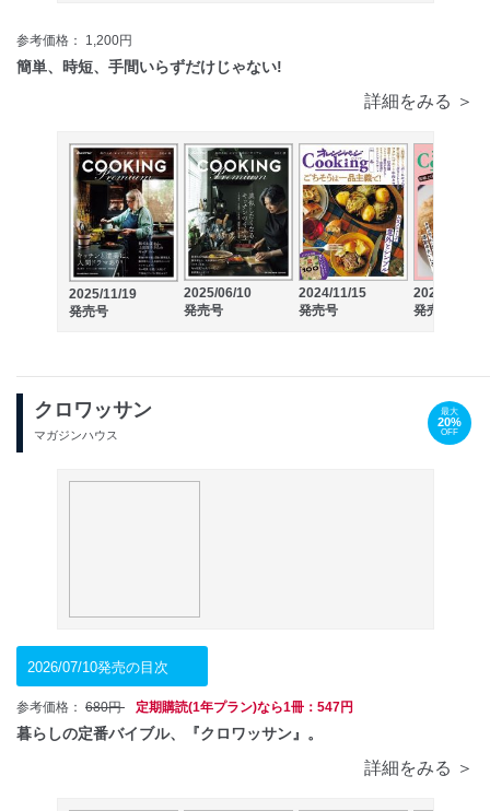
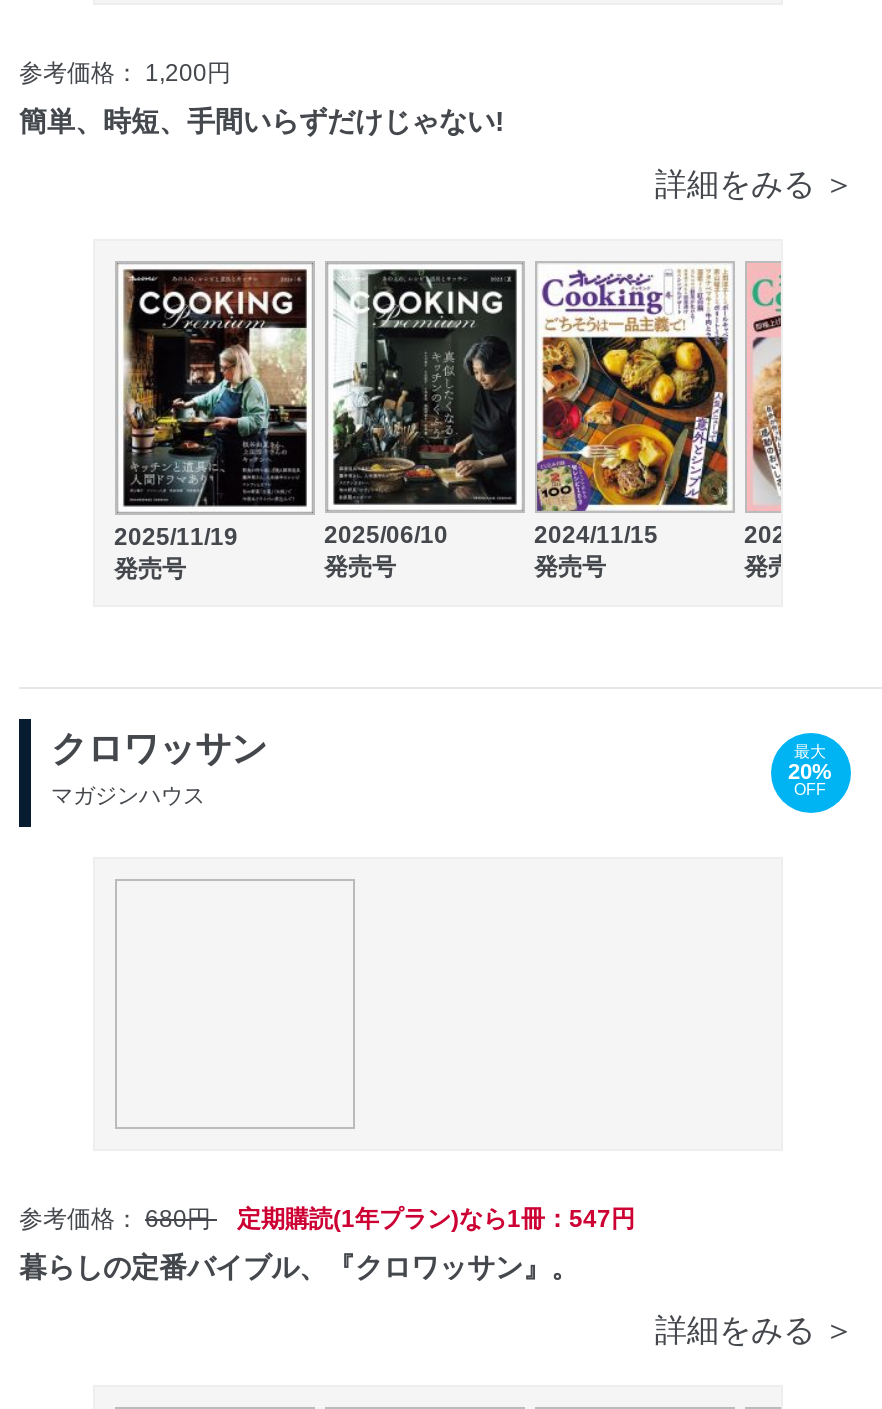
- 2026/07/10発売の目次
